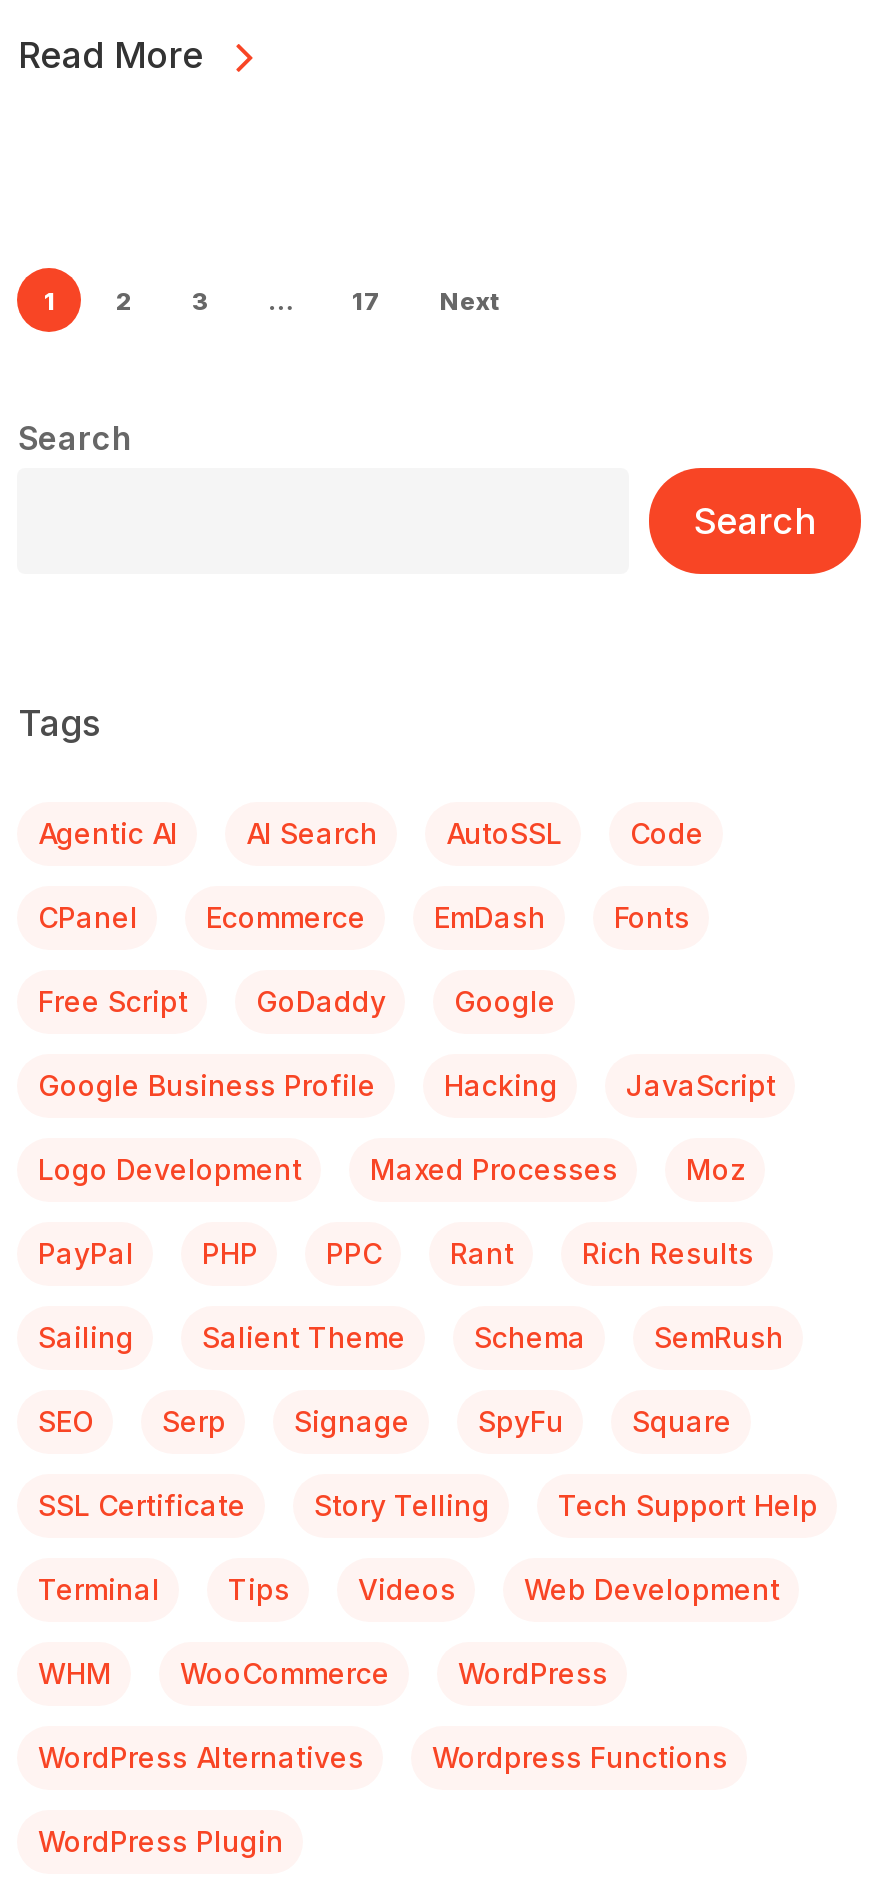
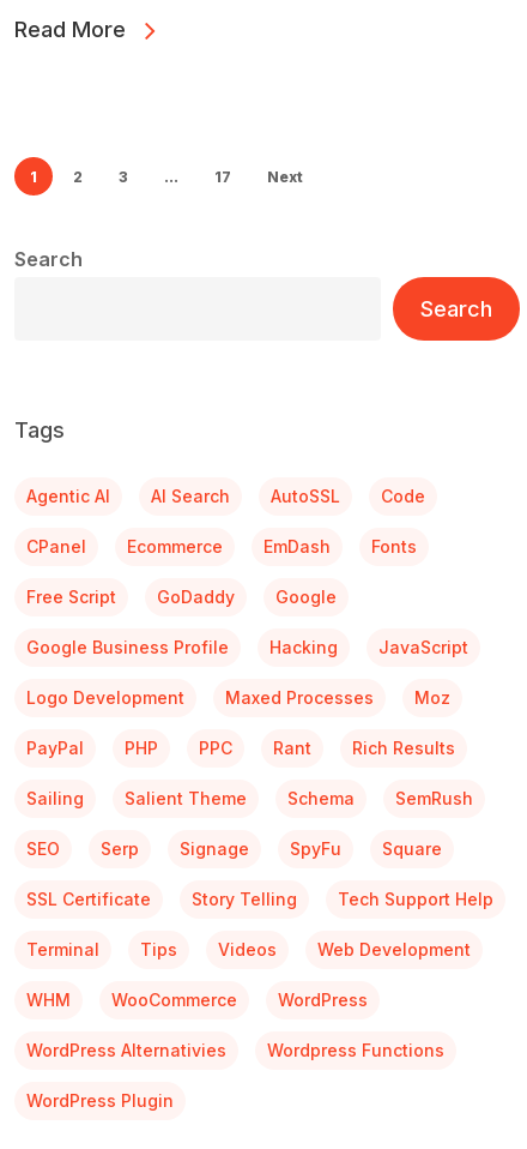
- WordPress Alternatives
+ WordPress Alternativies
